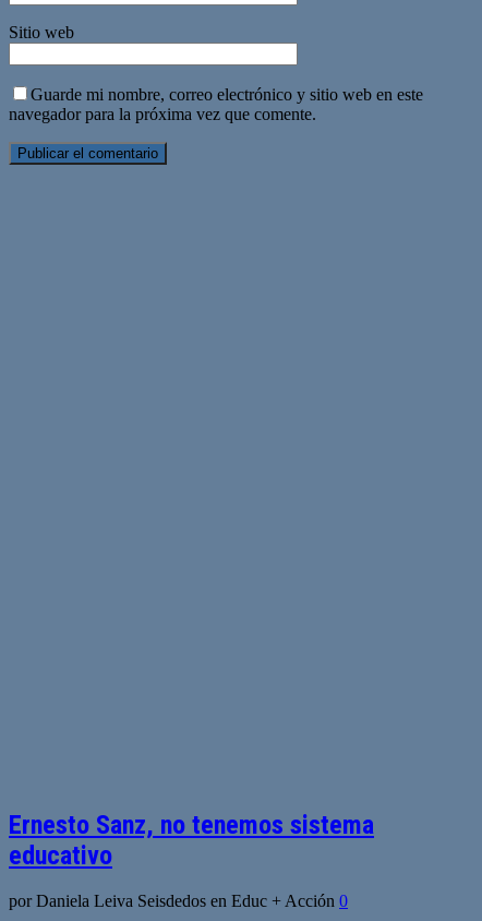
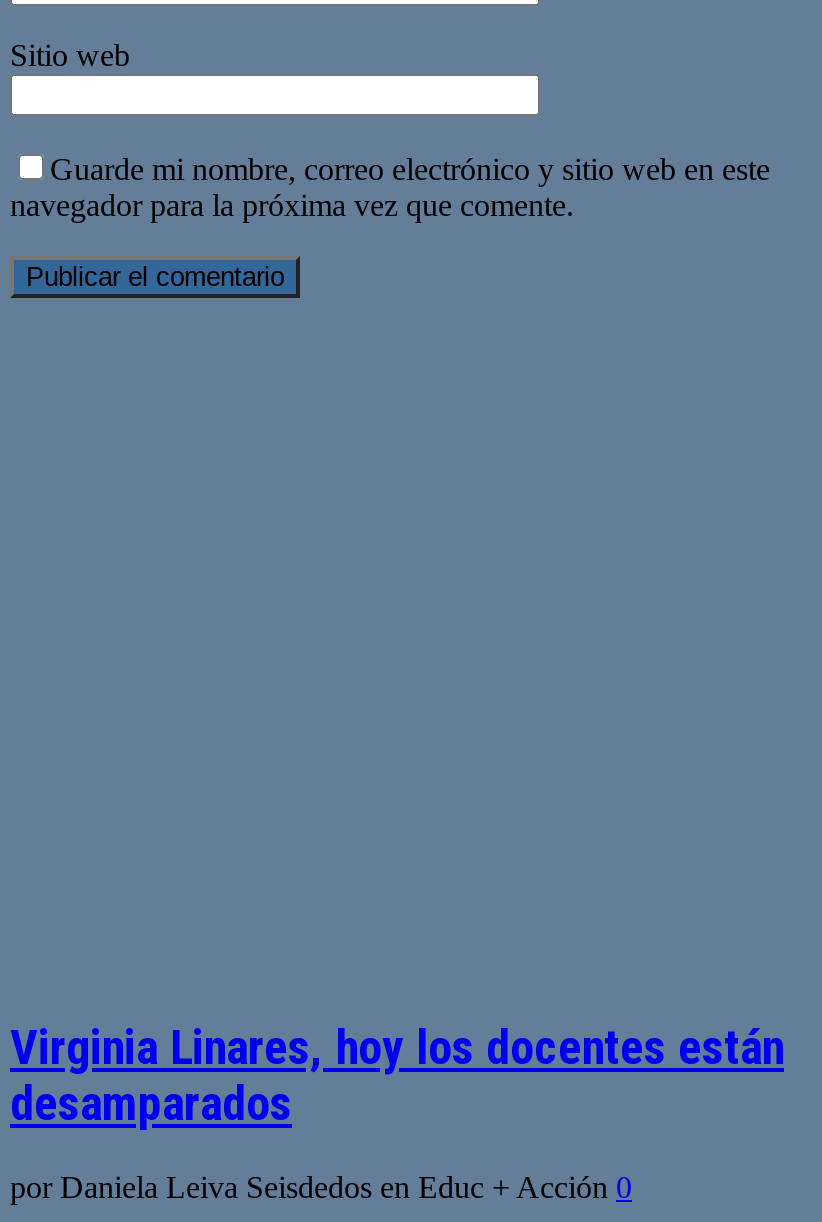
- Ernesto Sanz, no tenemos sistema
- educativo
+ Virginia Linares, hoy los docentes están
+ desamparados
